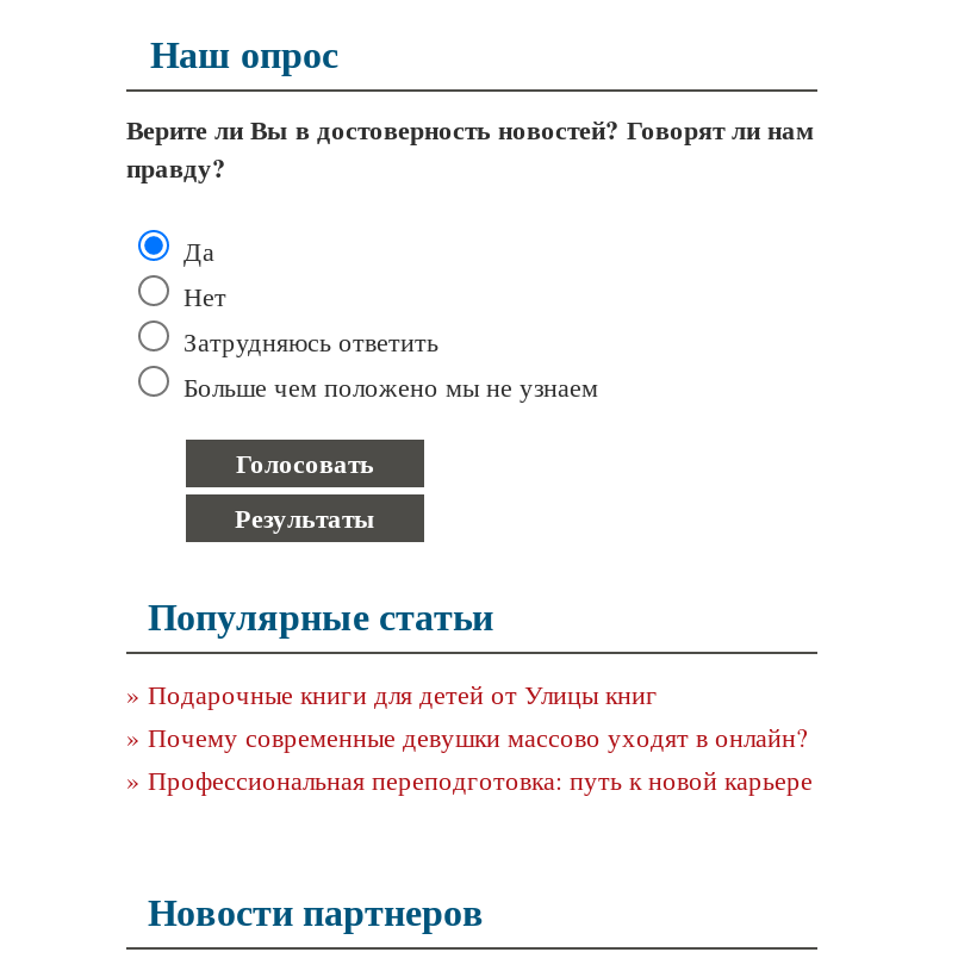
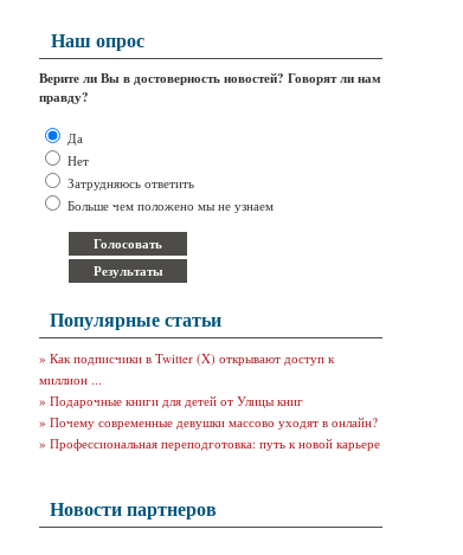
+ » Как подписчики в Twitter (X) открывают доступ к
+ миллион ...
